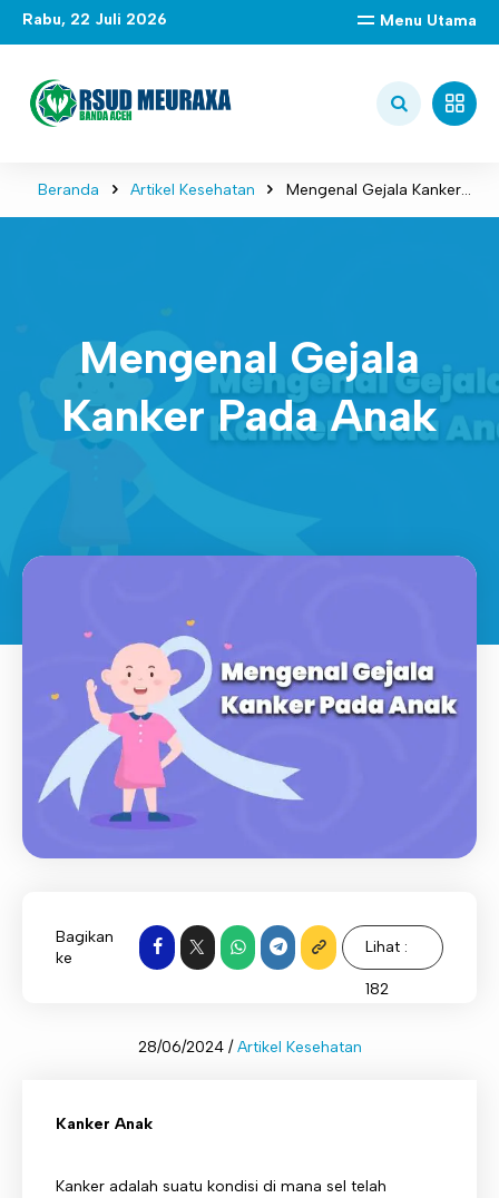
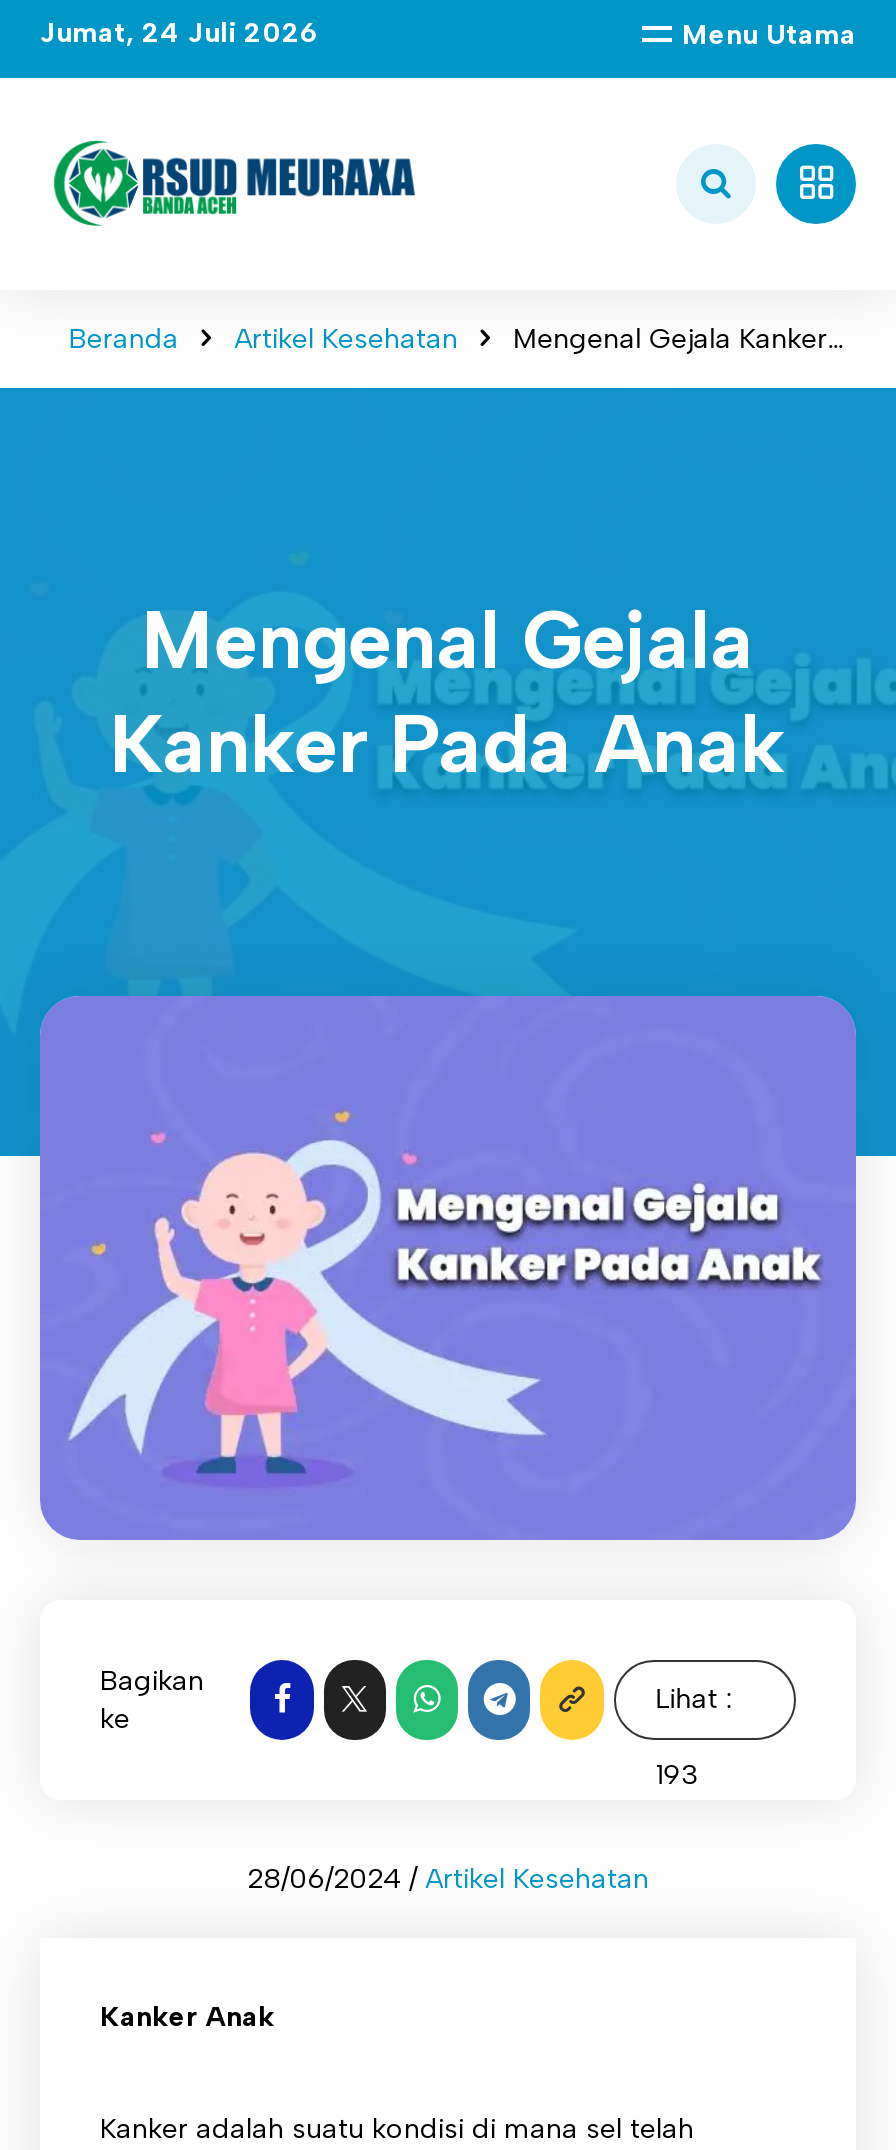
- Rabu, 22 Juli 2026
+ Jumat, 24 Juli 2026

- 182
+ 193
